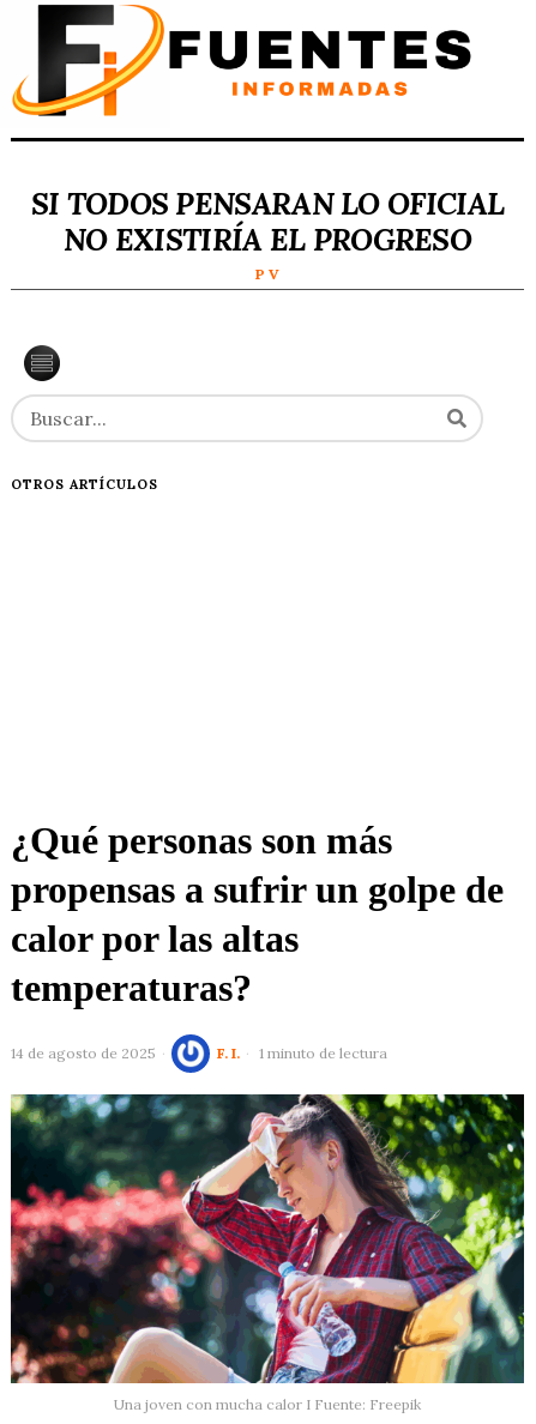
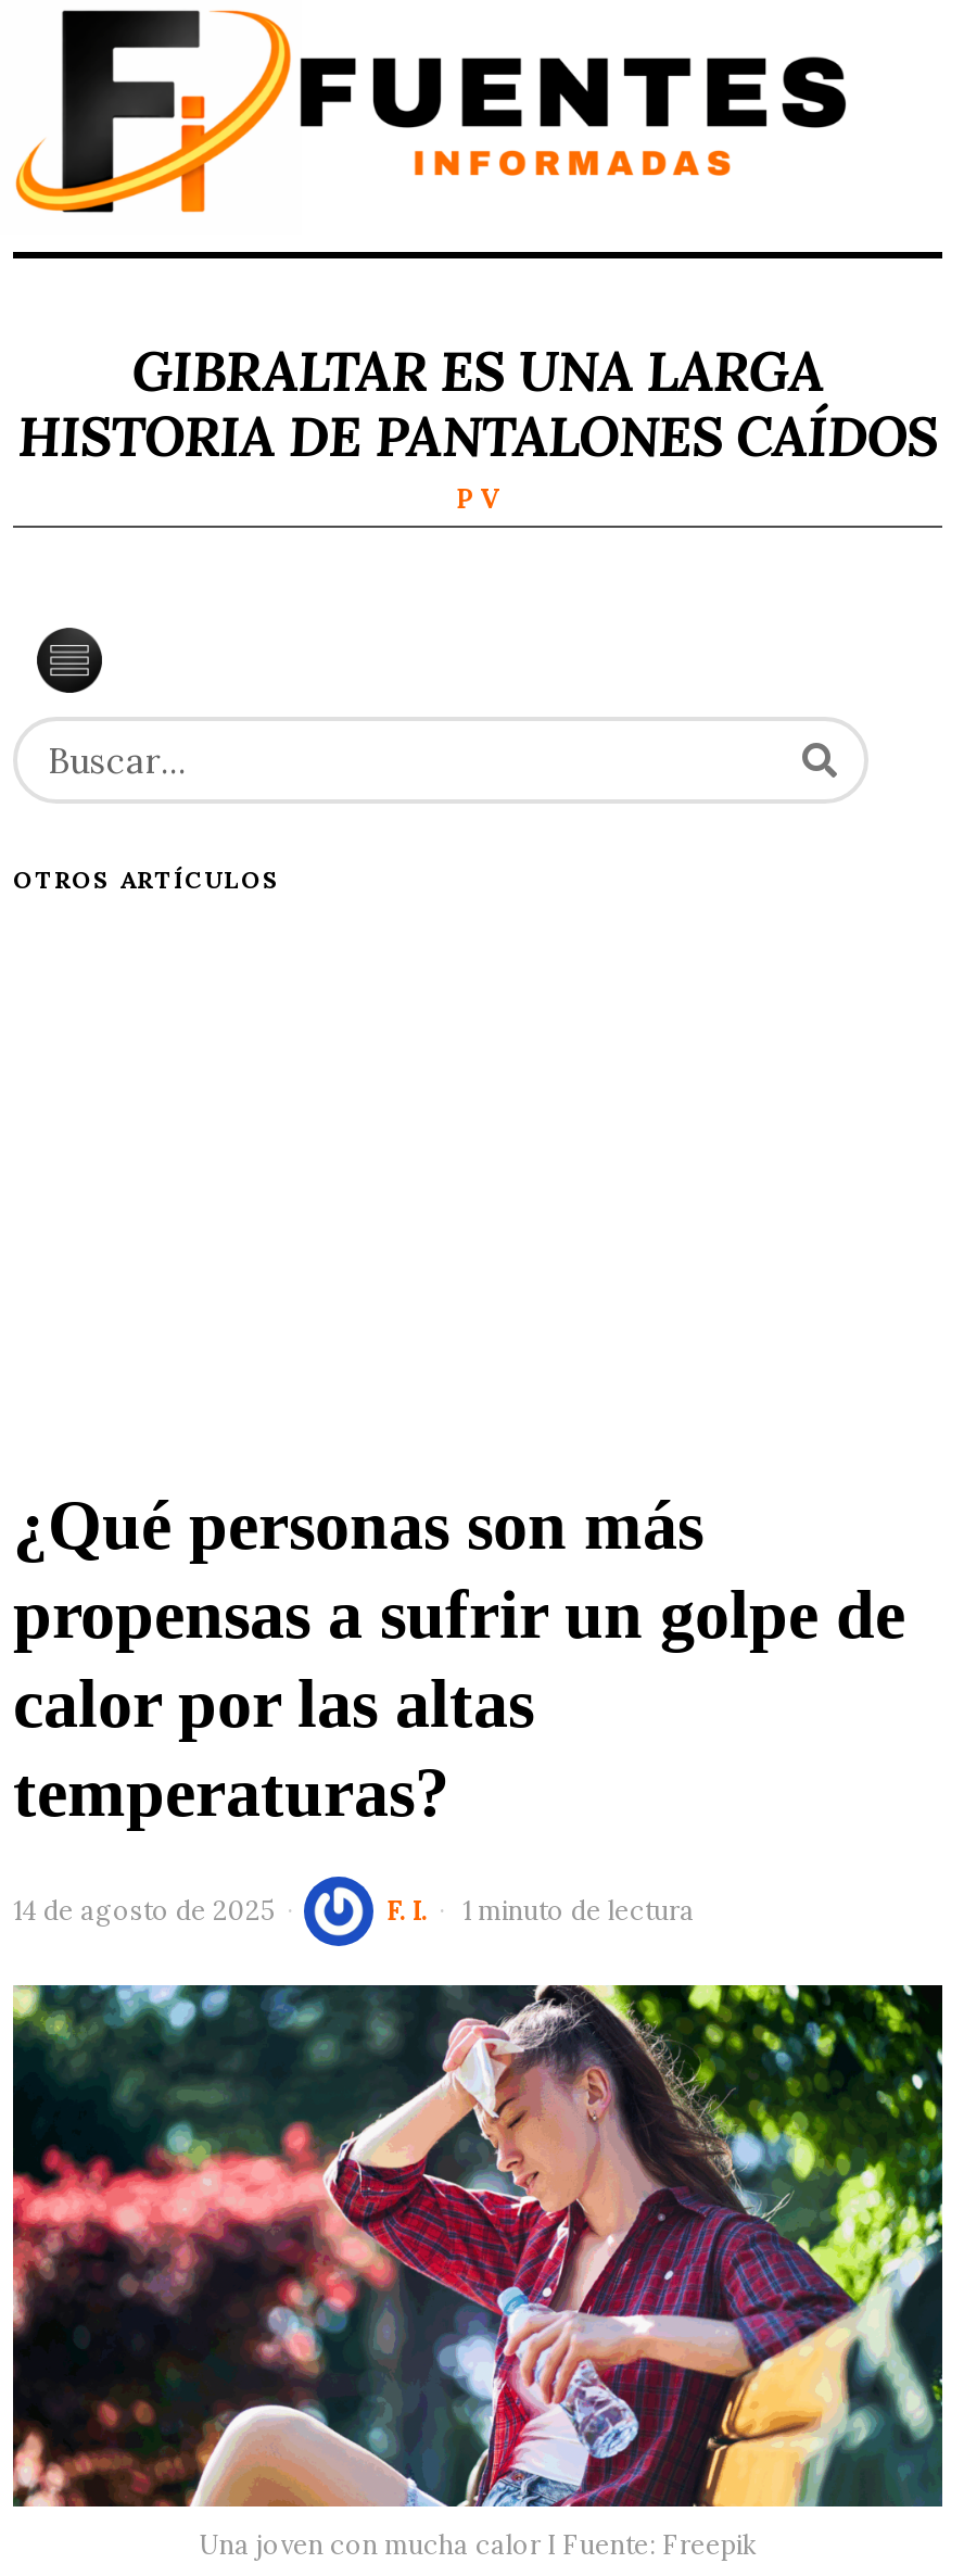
- SI TODOS PENSARAN LO OFICIAL
- NO EXISTIRÍA EL PROGRESO
+ GIBRALTAR ES UNA LARGA
+ HISTORIA DE PANTALONES CAÍDOS
